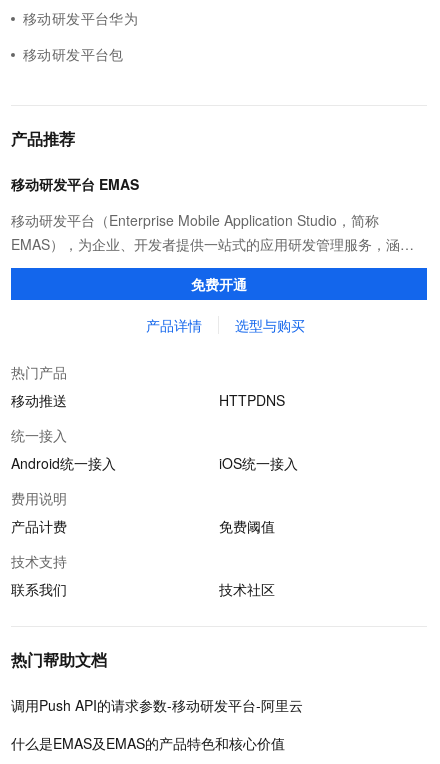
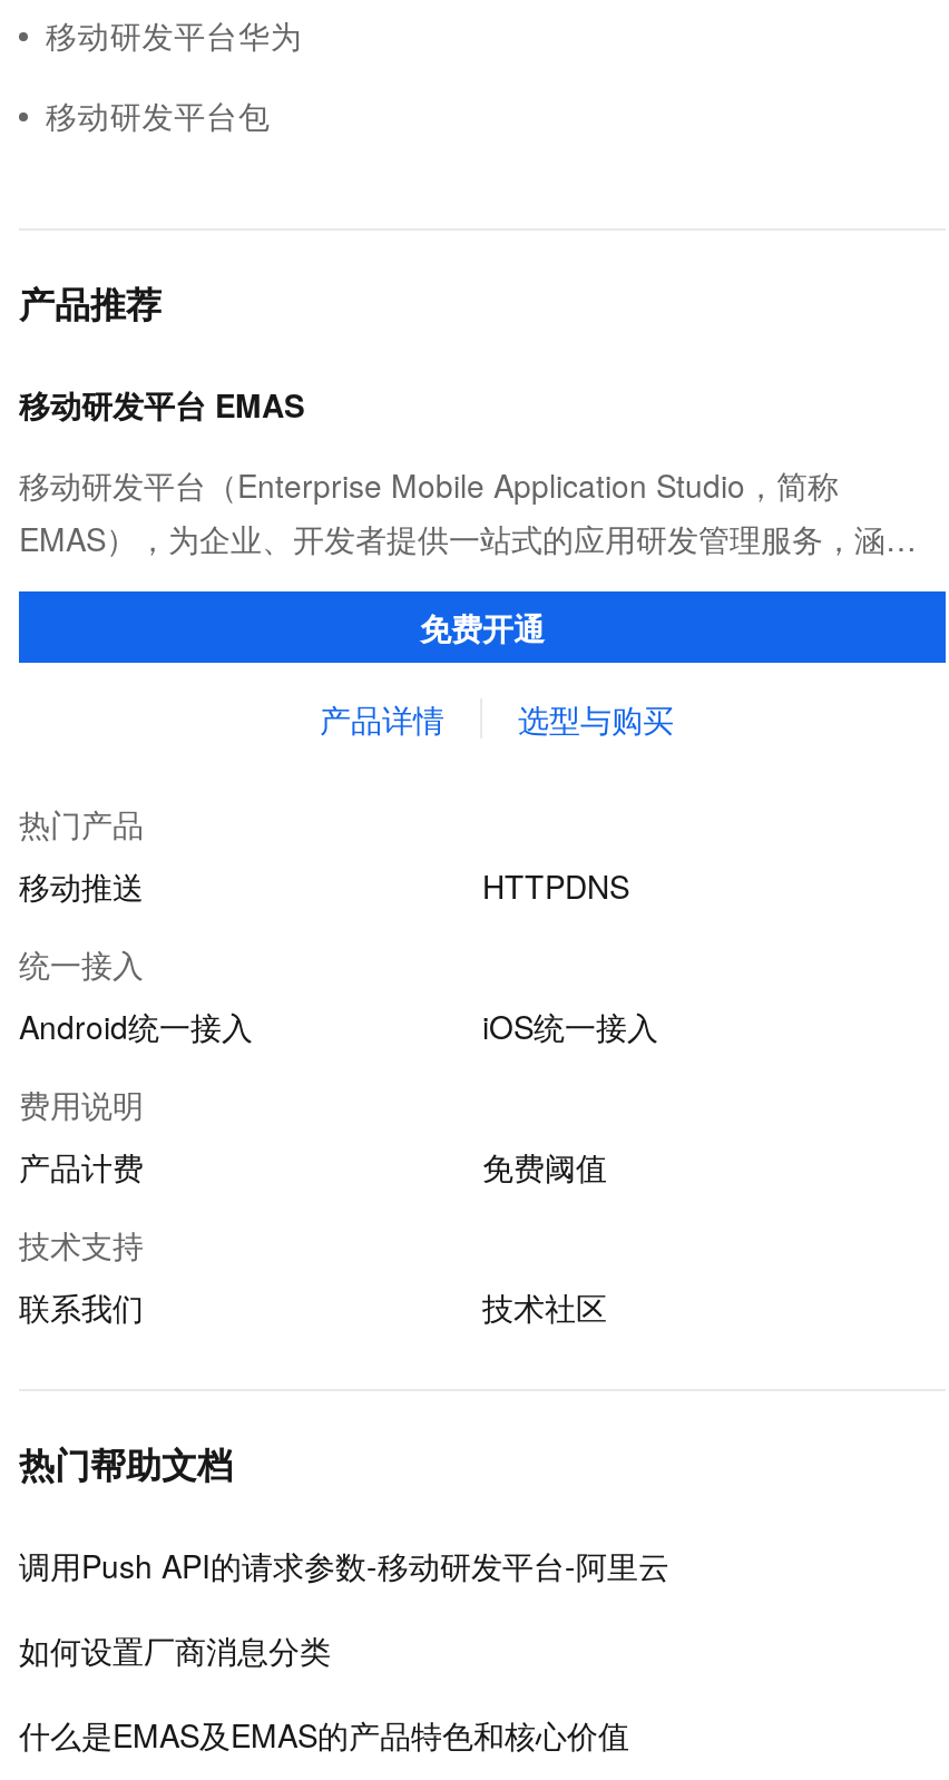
+ 如何设置厂商消息分类
